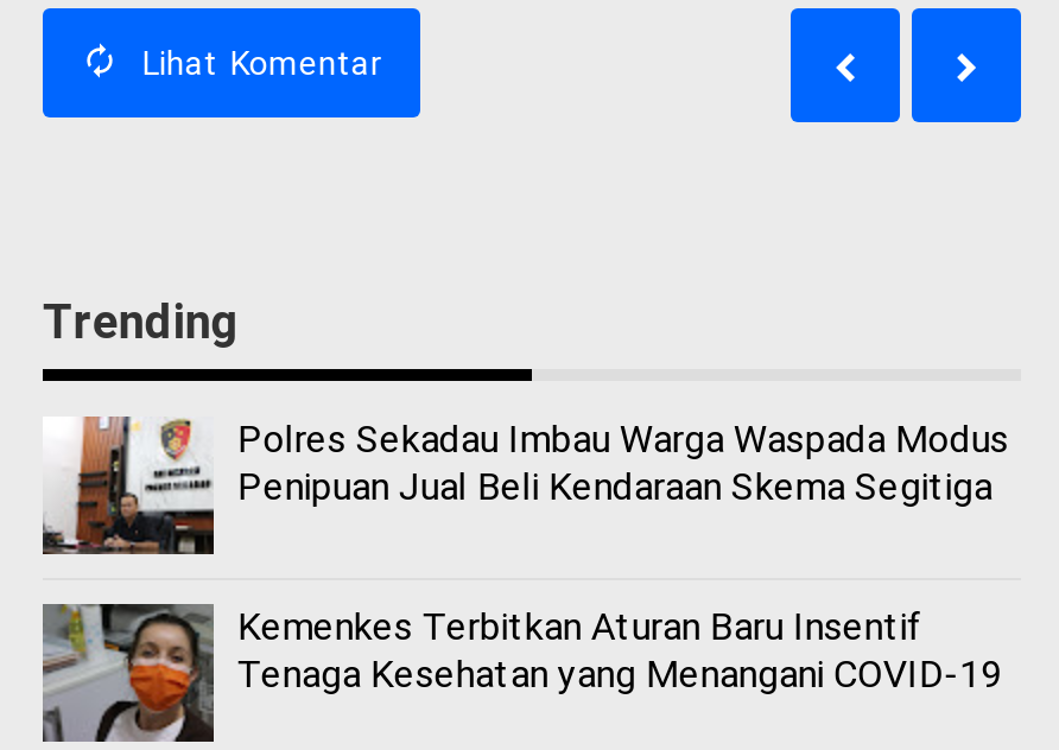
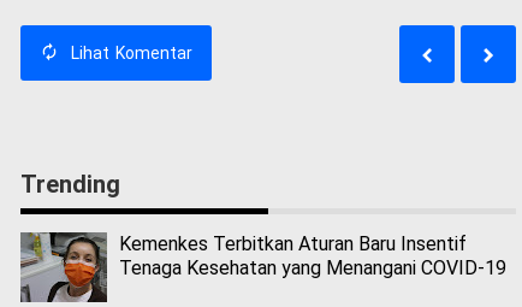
- [image]
- Polres Sekadau Imbau Warga Waspada Modus
- Penipuan Jual Beli Kendaraan Skema Segitiga
